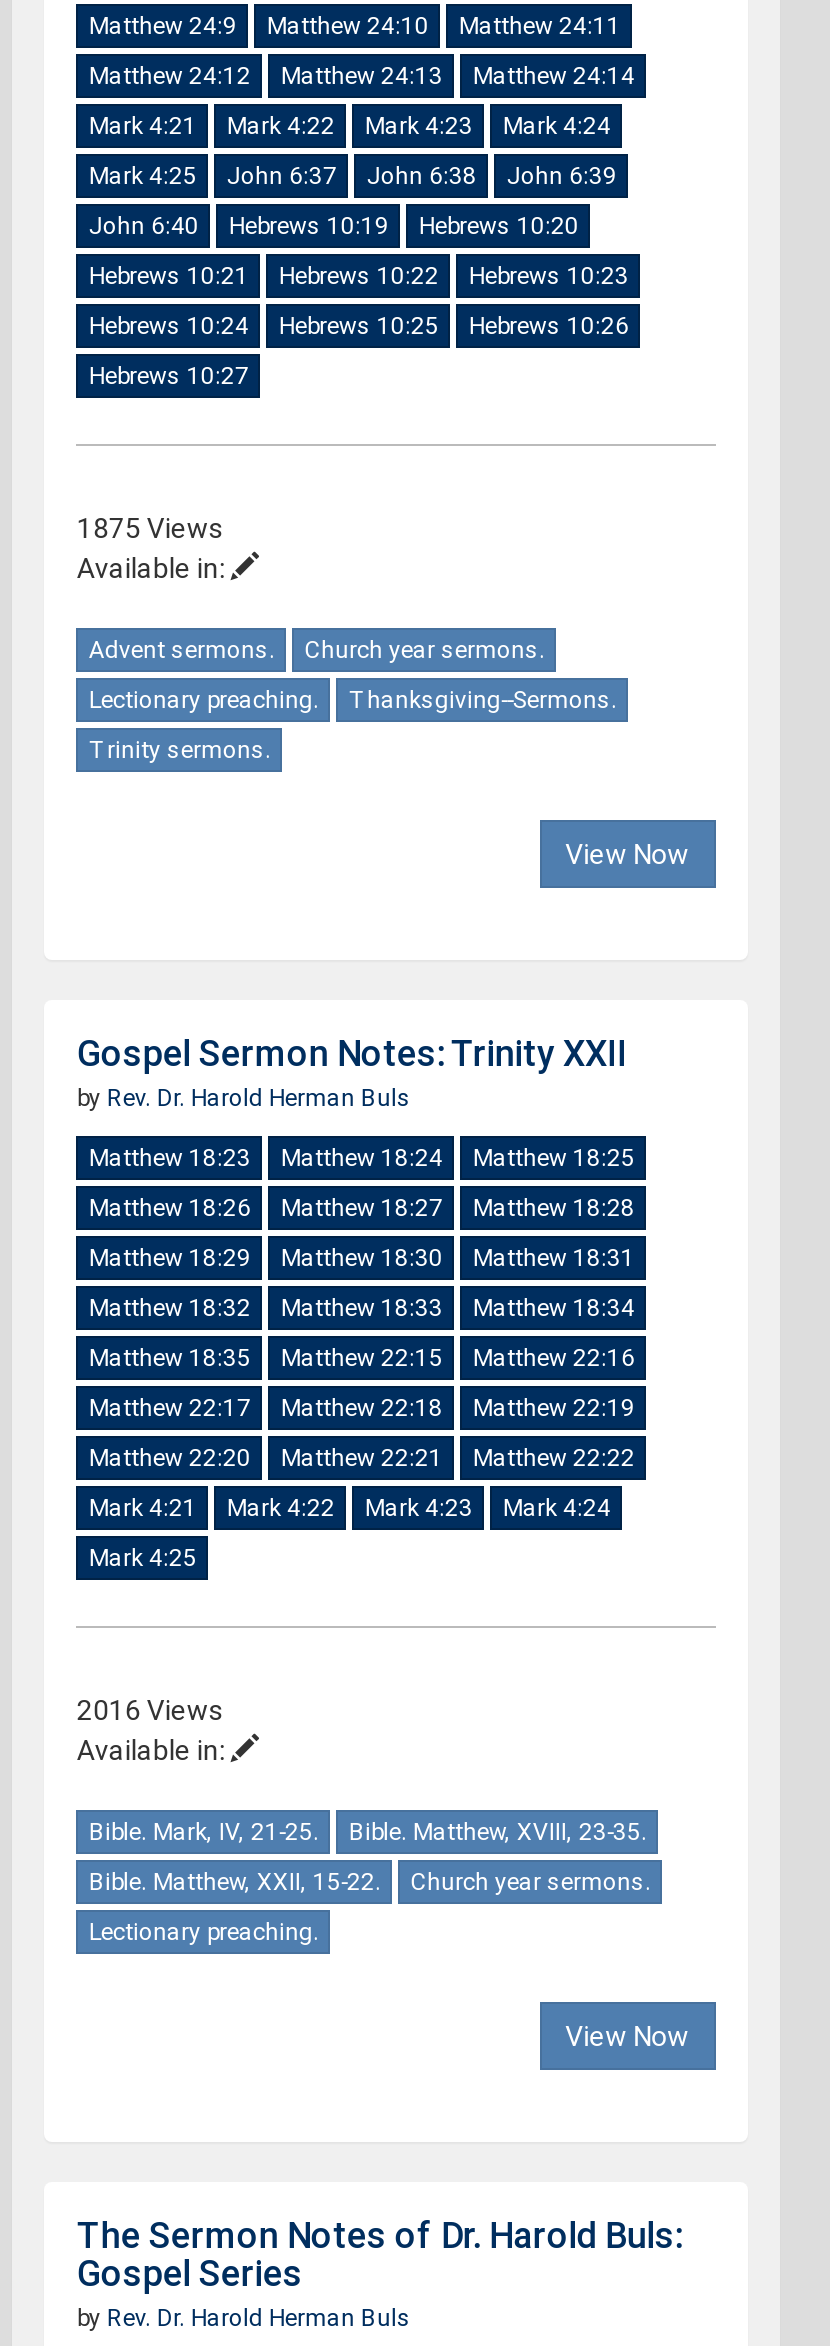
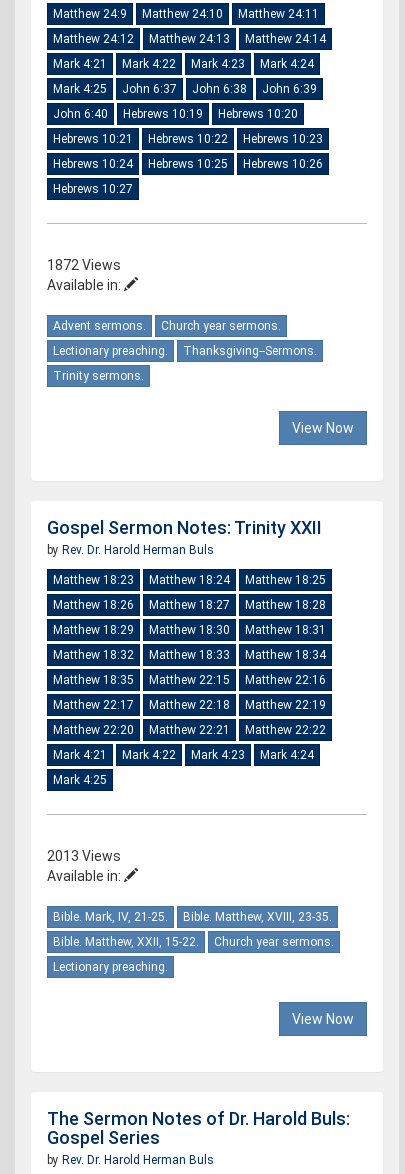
- 1875 Views
+ 1872 Views

- 2016 Views
+ 2013 Views
